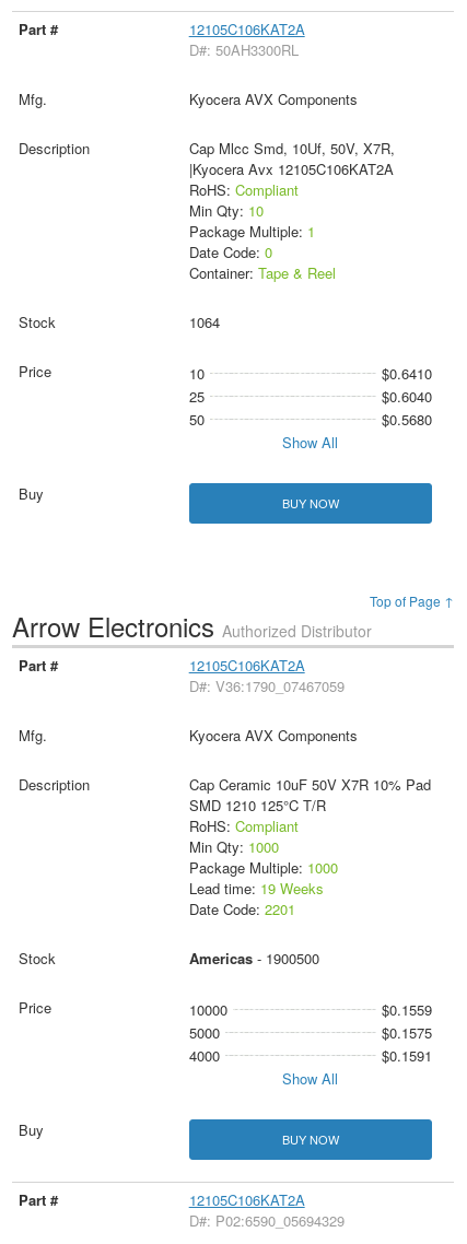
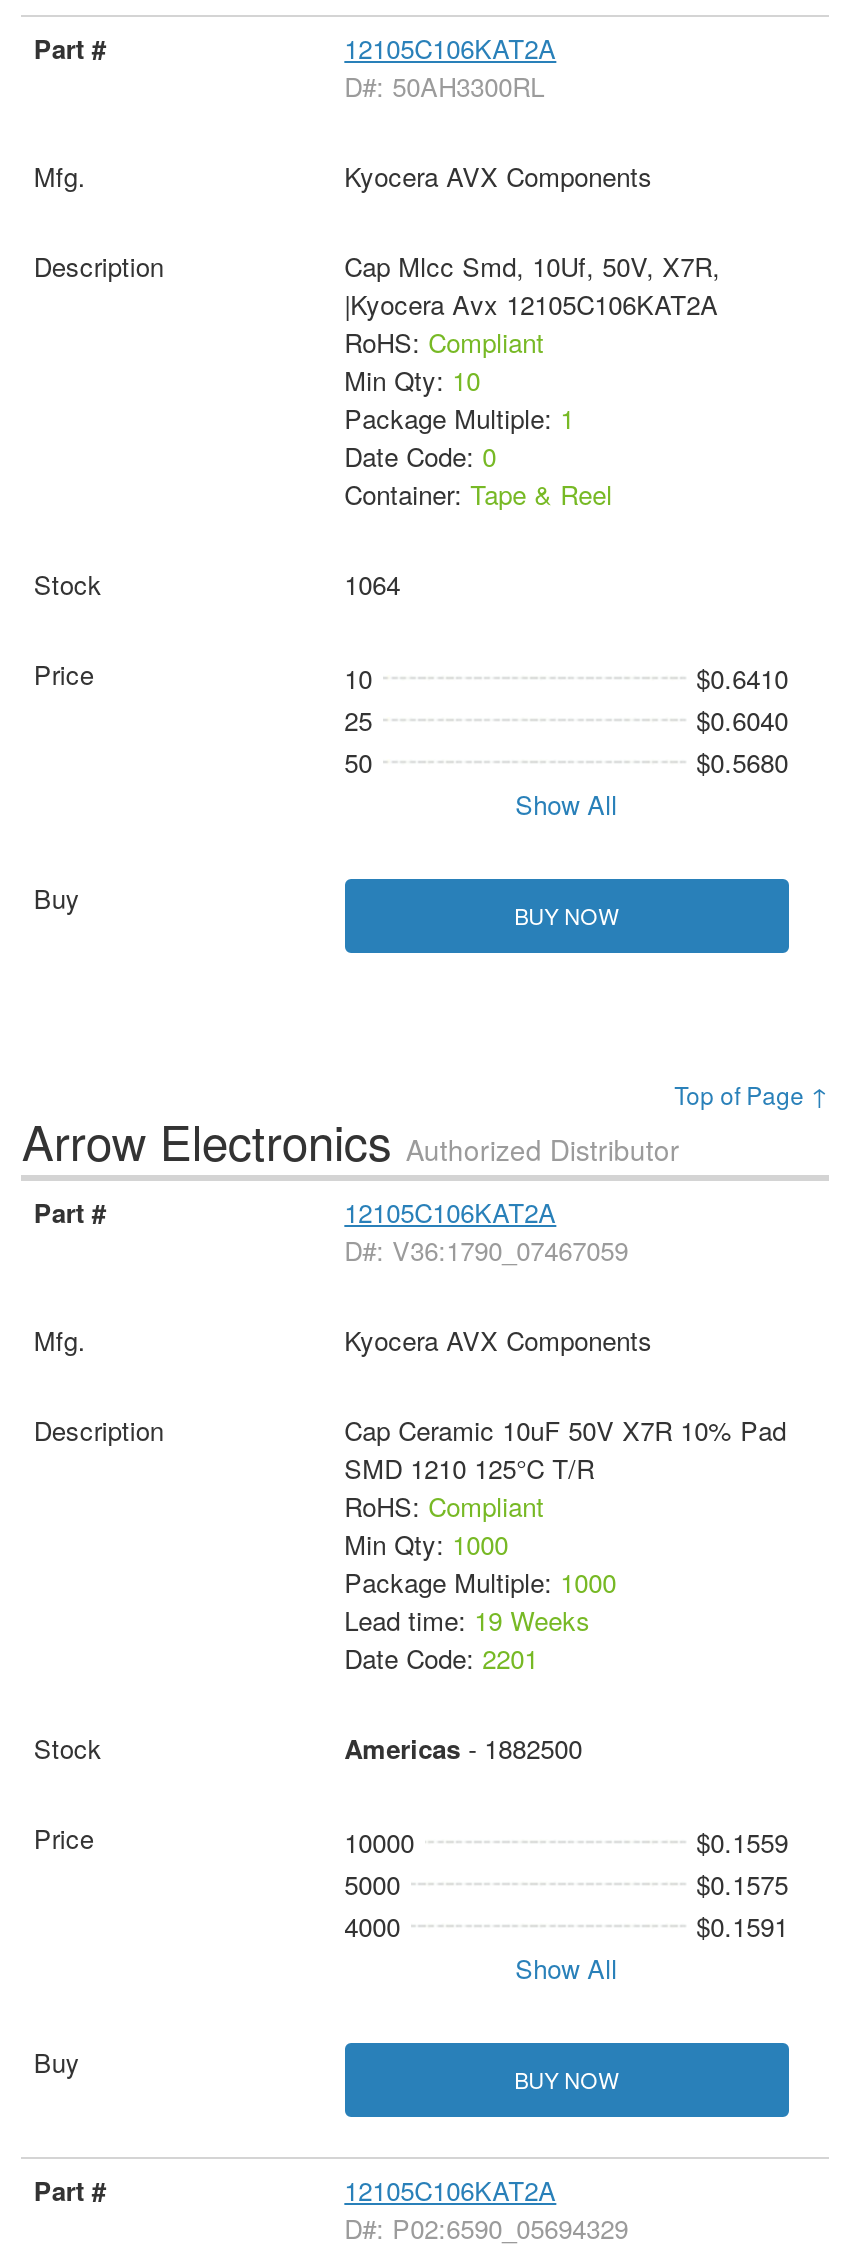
- Americas - 1900500
+ Americas - 1882500
